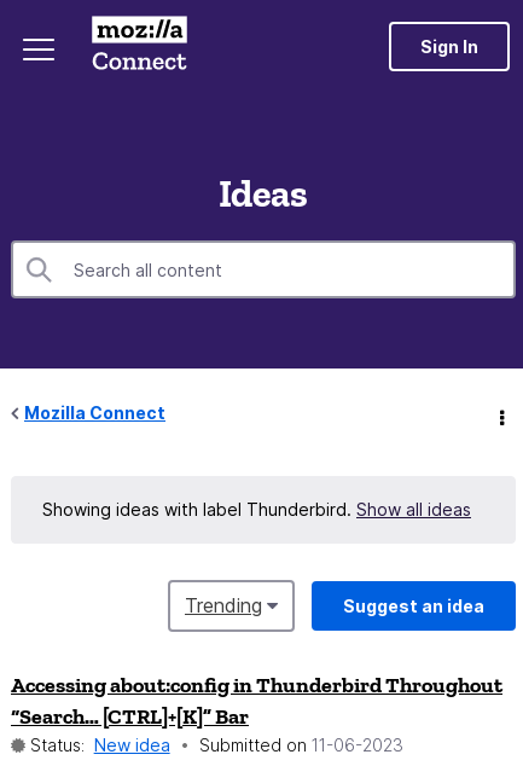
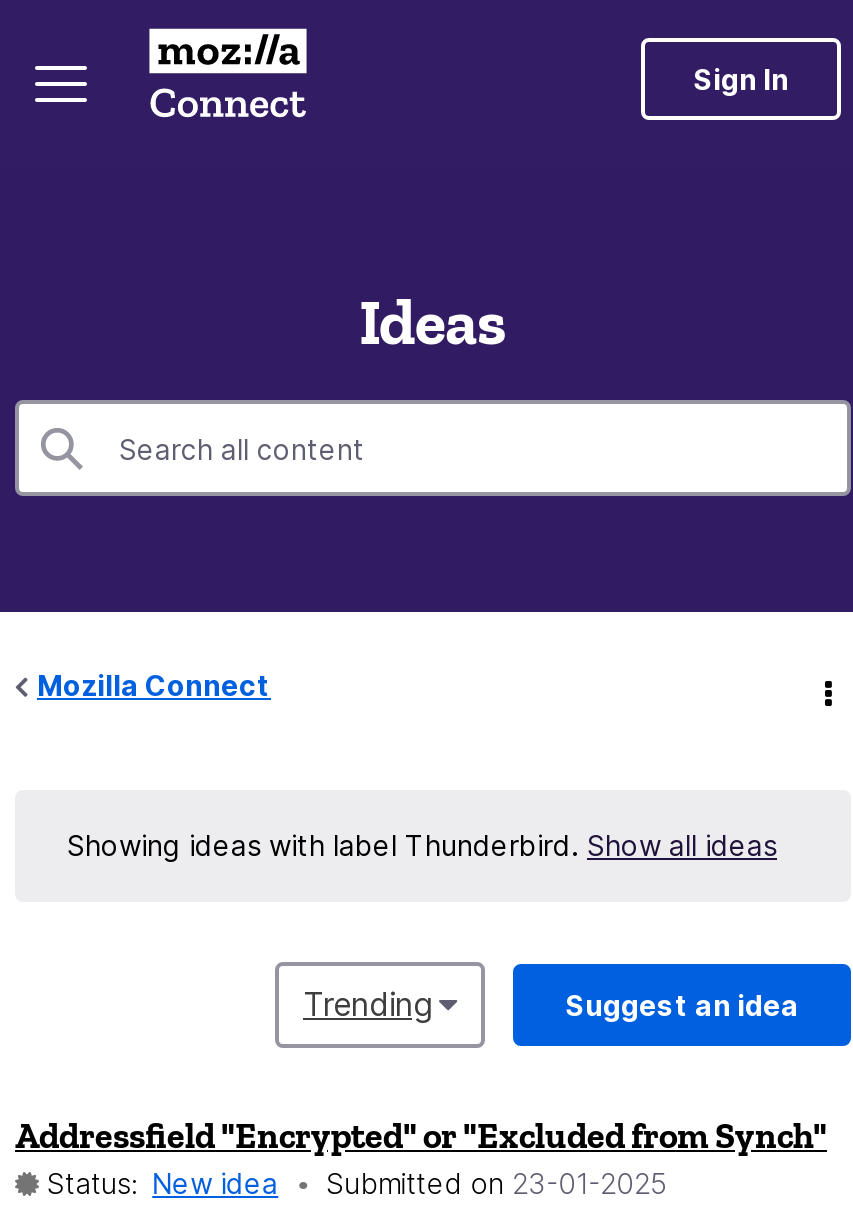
- Accessing about:config in Thunderbird Throughout
- “Search… [CTRL]+[K]” Bar
+ Addressfield "Encrypted" or "Excluded from Synch"

- Status: New idea Submitted on 11-06-2023
+ Status: New idea Submitted on 23-01-2025
